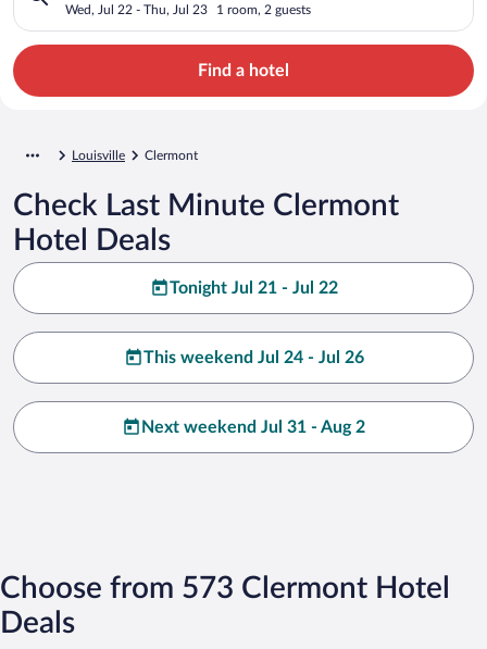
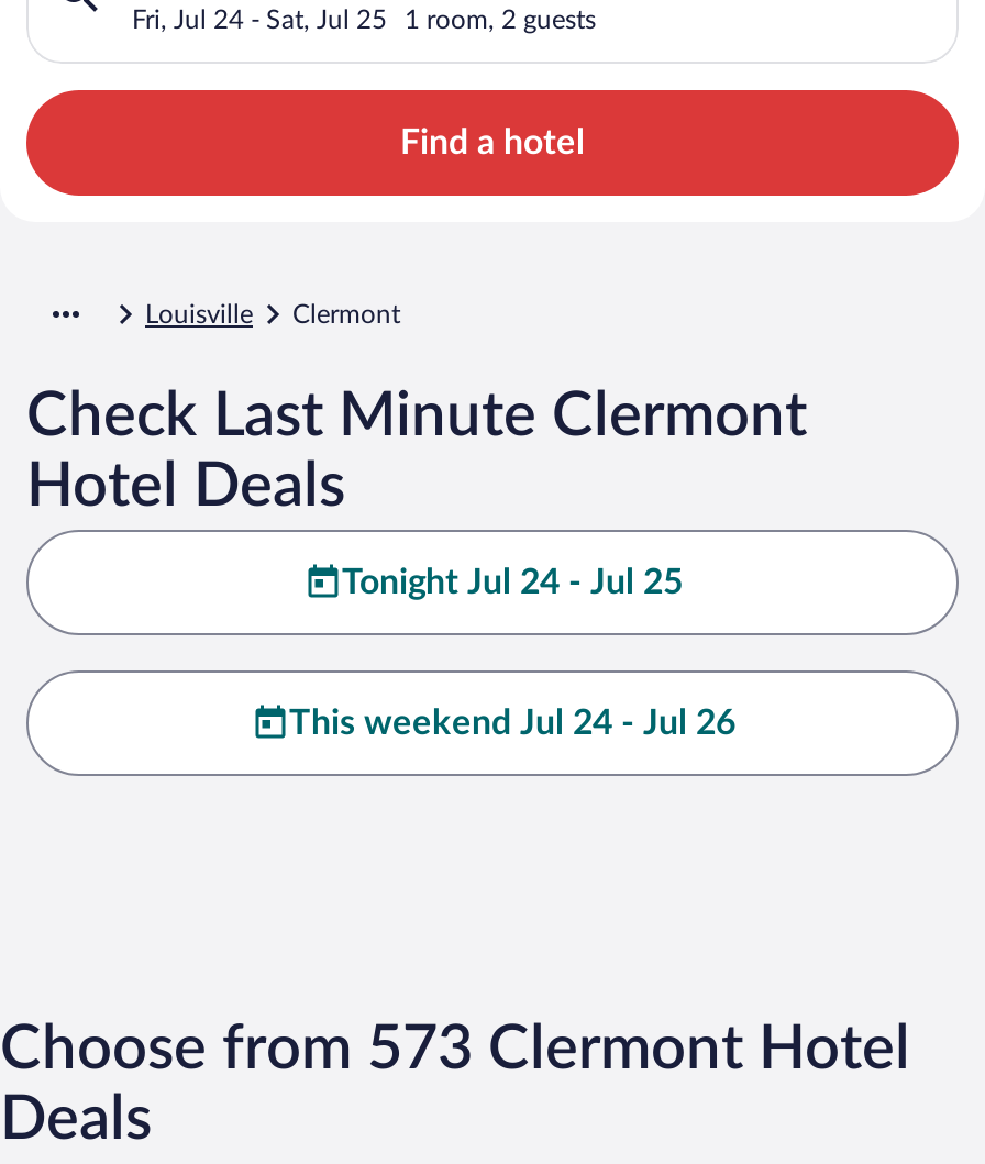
- Wed, Jul 22 - Thu, Jul 23
+ Fri, Jul 24 - Sat, Jul 25

- Tonight Jul 21 - Jul 22
+ Tonight Jul 24 - Jul 25

- Next weekend Jul 31 - Aug 2
